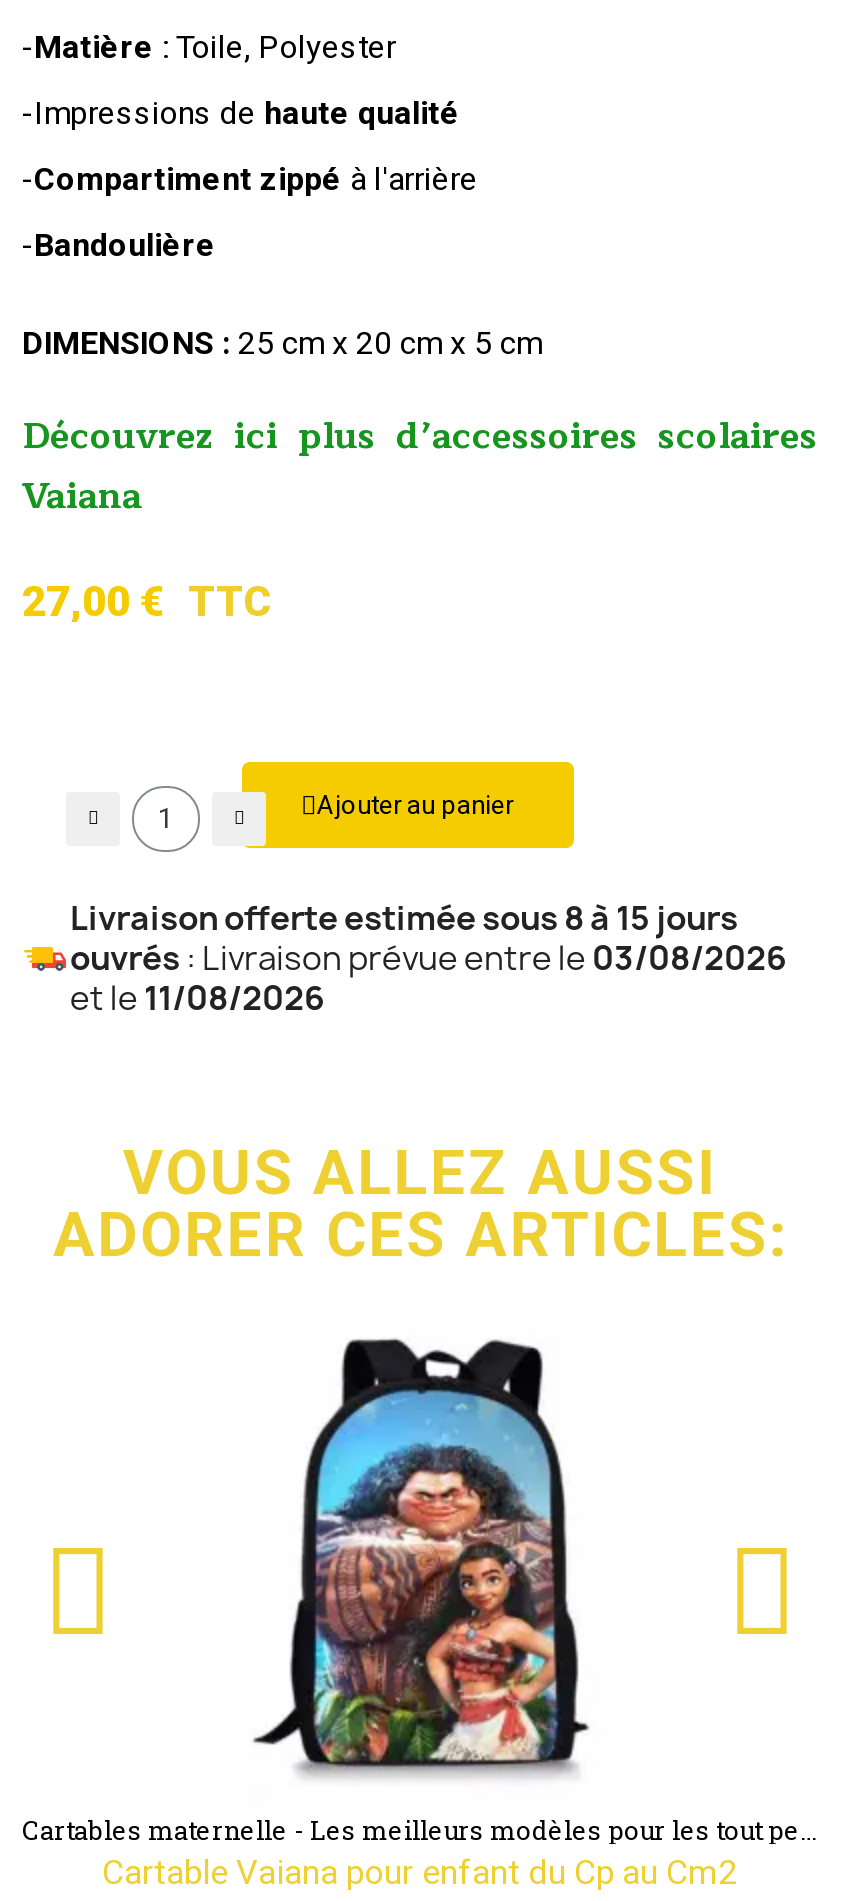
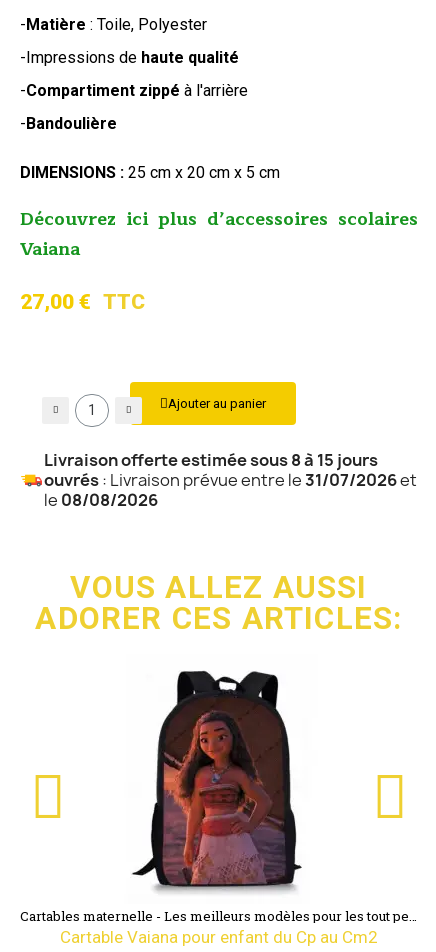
- ouvrés: Livraison prévue entre le 03/08/2026
- et le 11/08/2026
+ ouvrés: Livraison prévue entre le 31/07/2026 et
+ le 08/08/2026

- [image]
+ [image]
